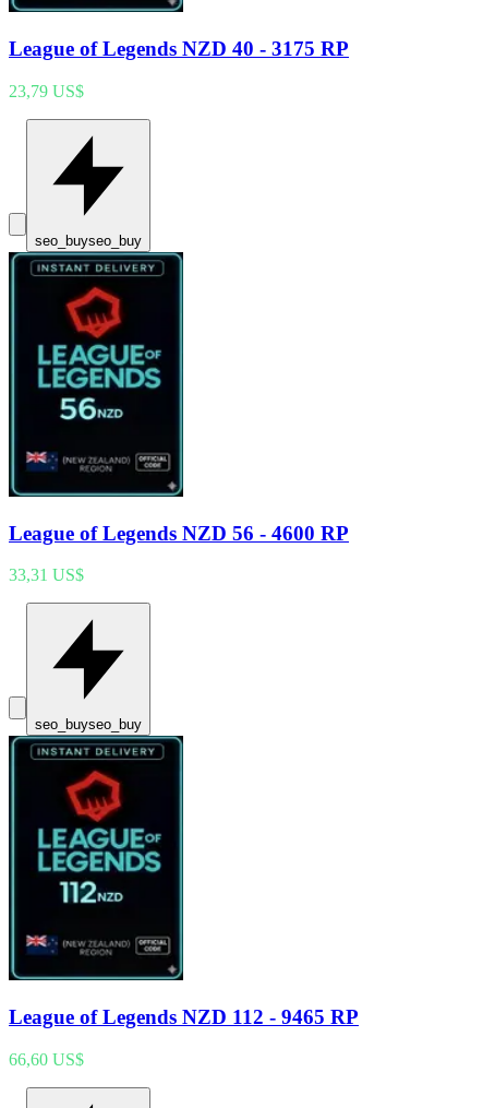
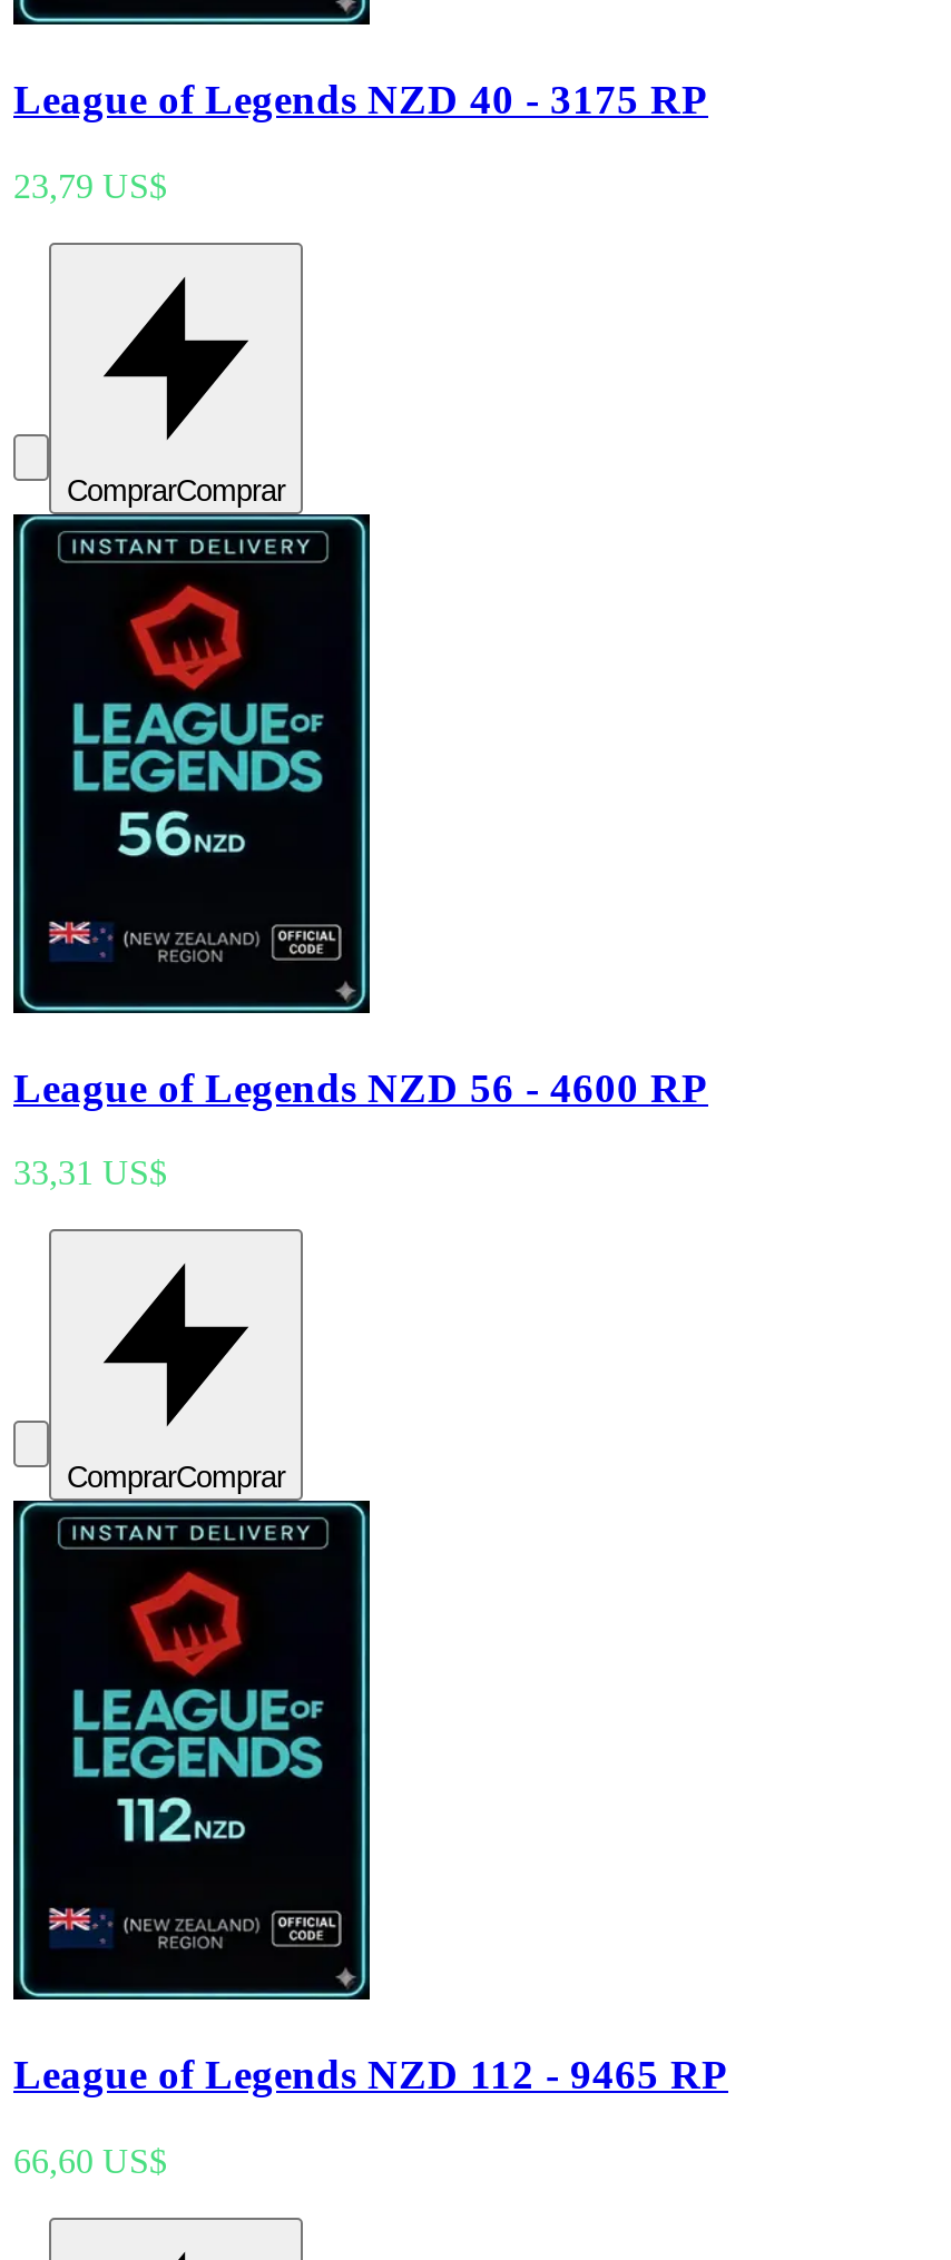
- seo_buyseo_buy
+ ComprarComprar

- seo_buyseo_buy
+ ComprarComprar
